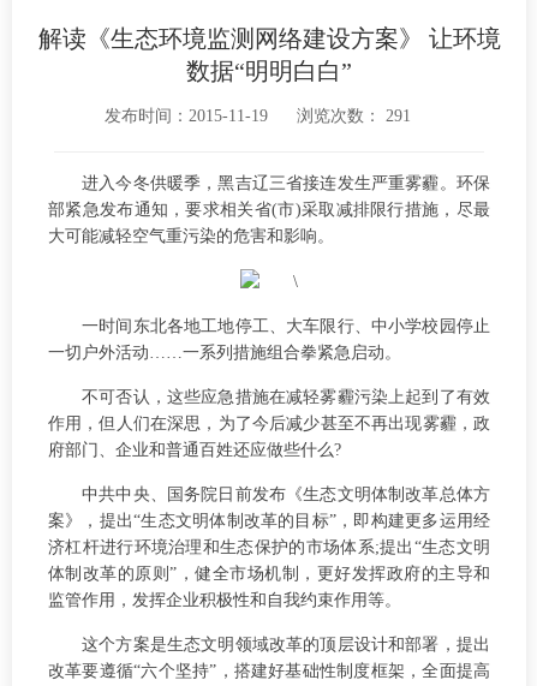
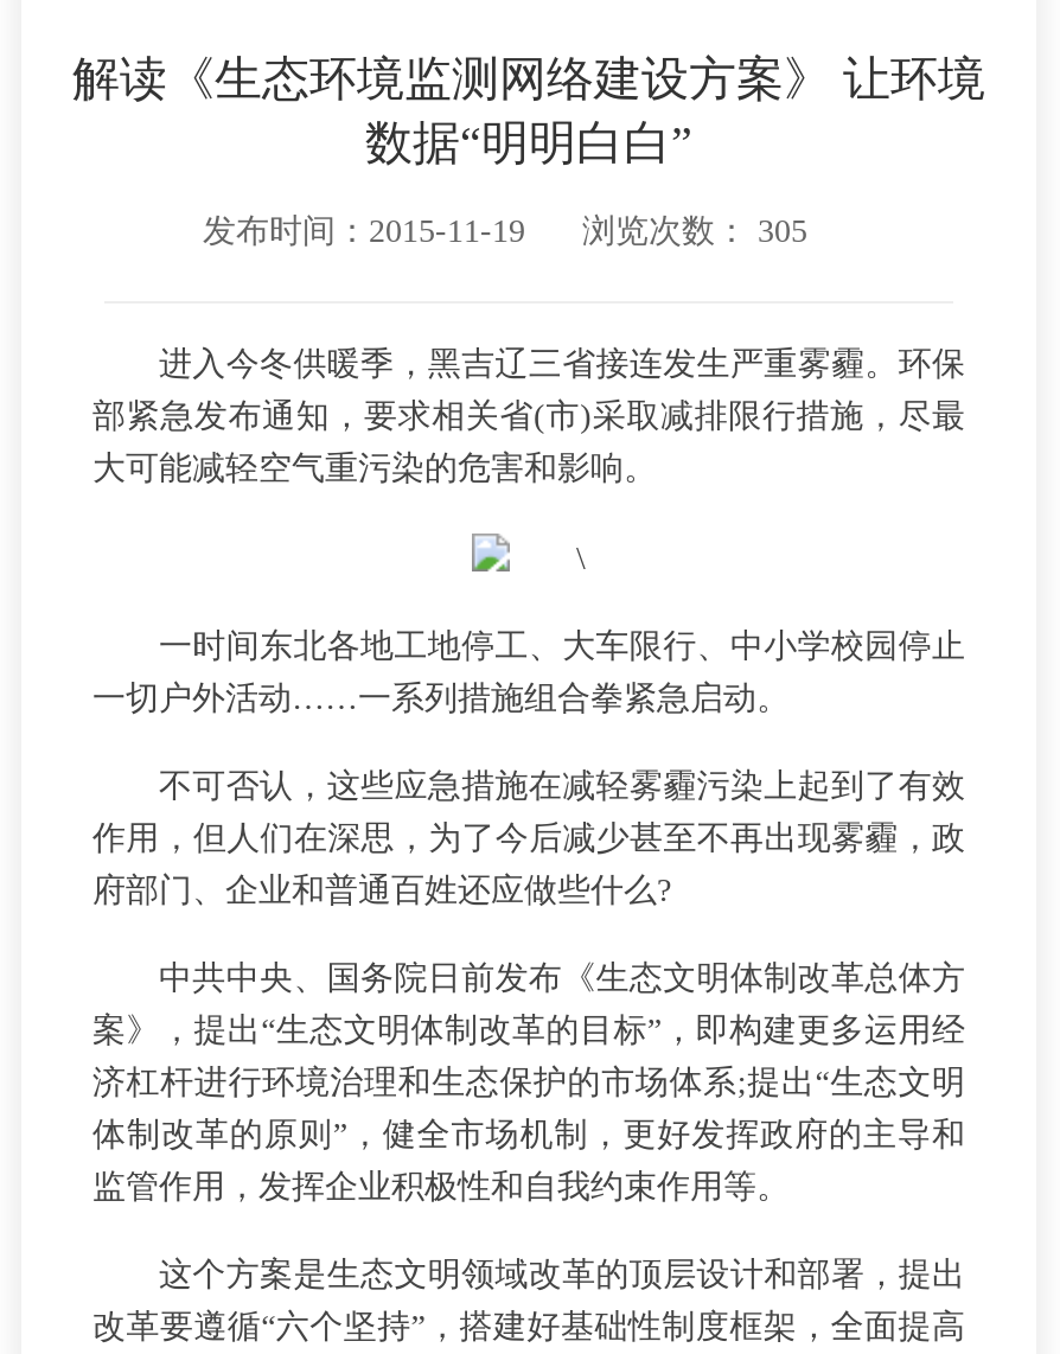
- 发布时间：2015-11-19 浏览次数：291
+ 发布时间：2015-11-19 浏览次数：305
